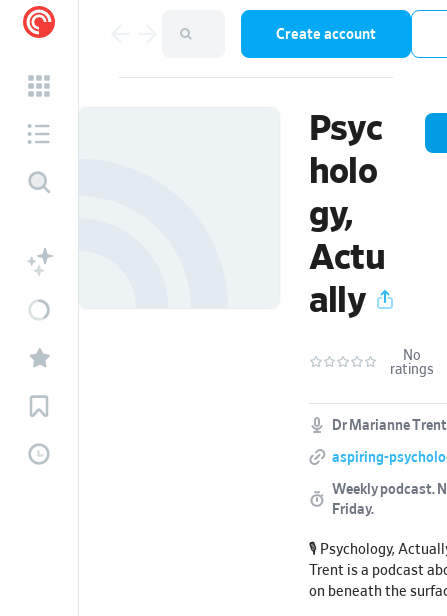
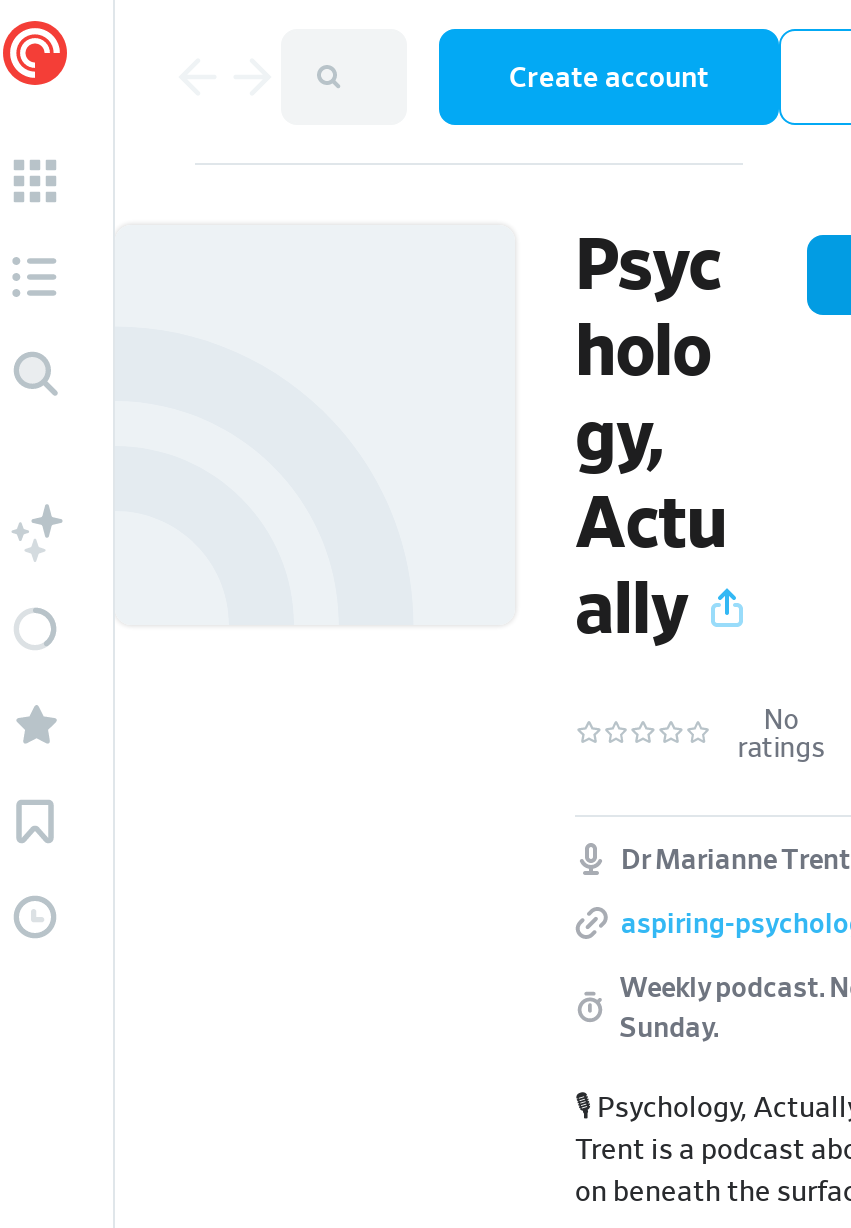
- Friday.
+ Sunday.
